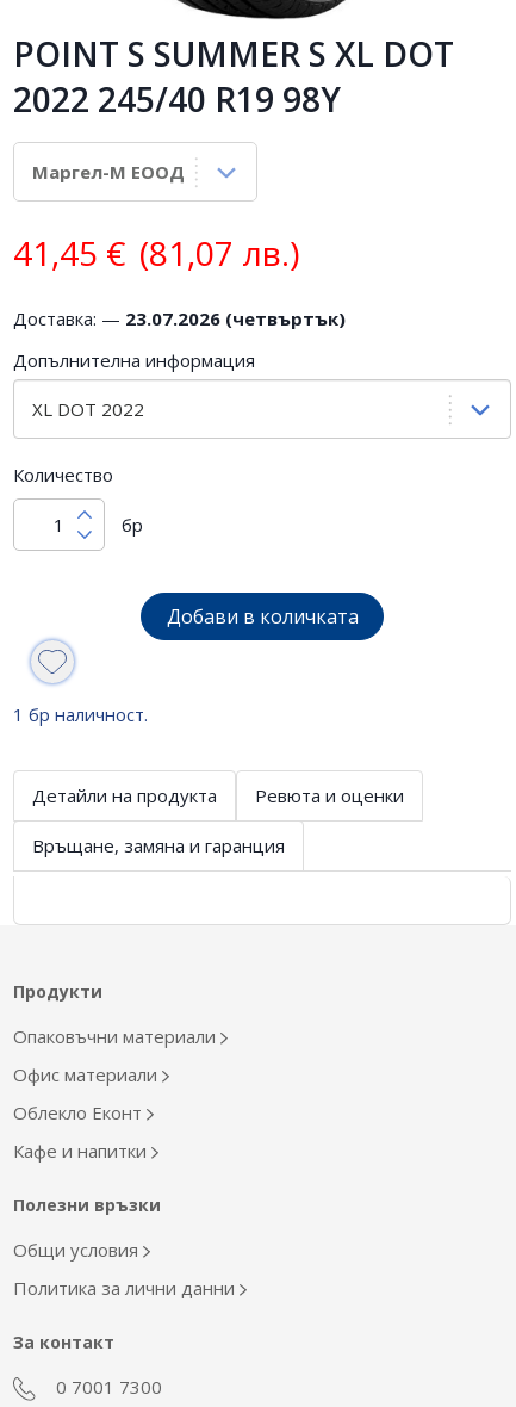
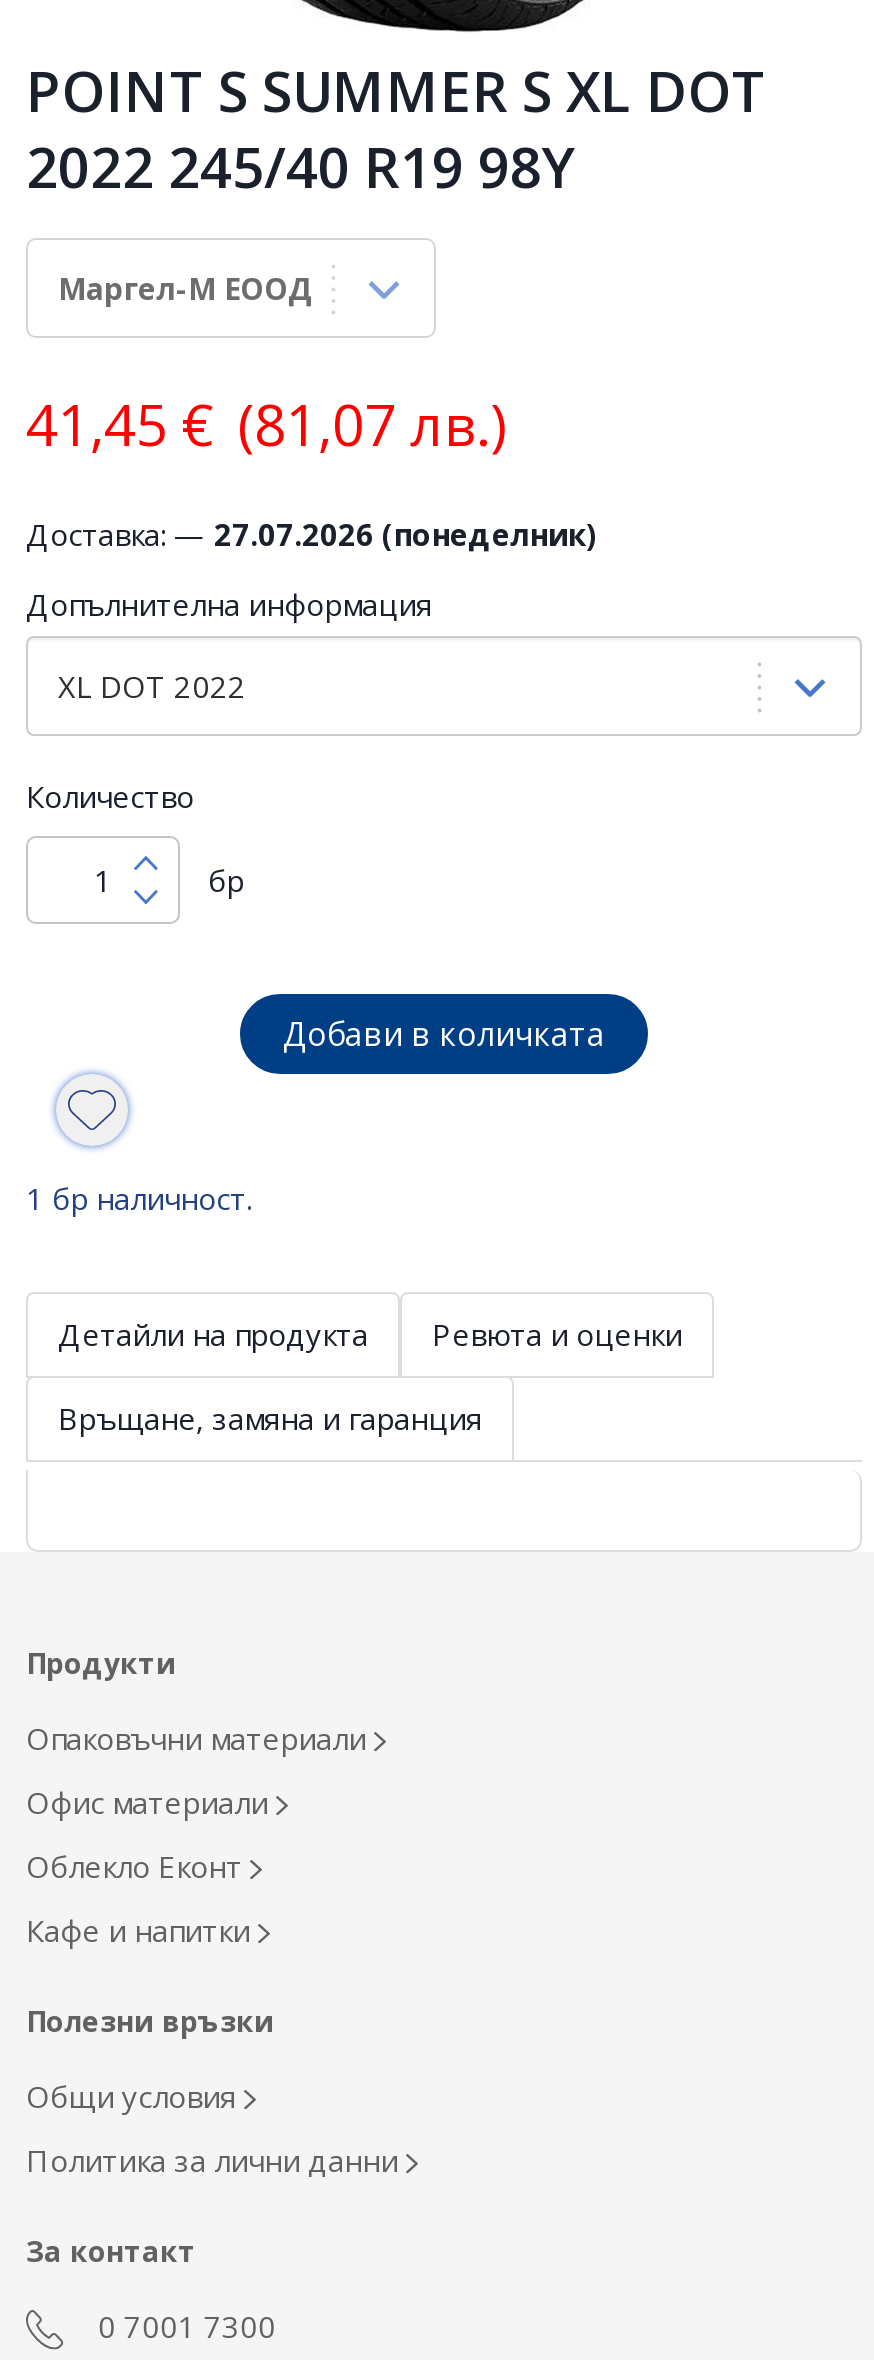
- Доставка: — 23.07.2026 (четвъртък)
+ Доставка: — 27.07.2026 (понеделник)
